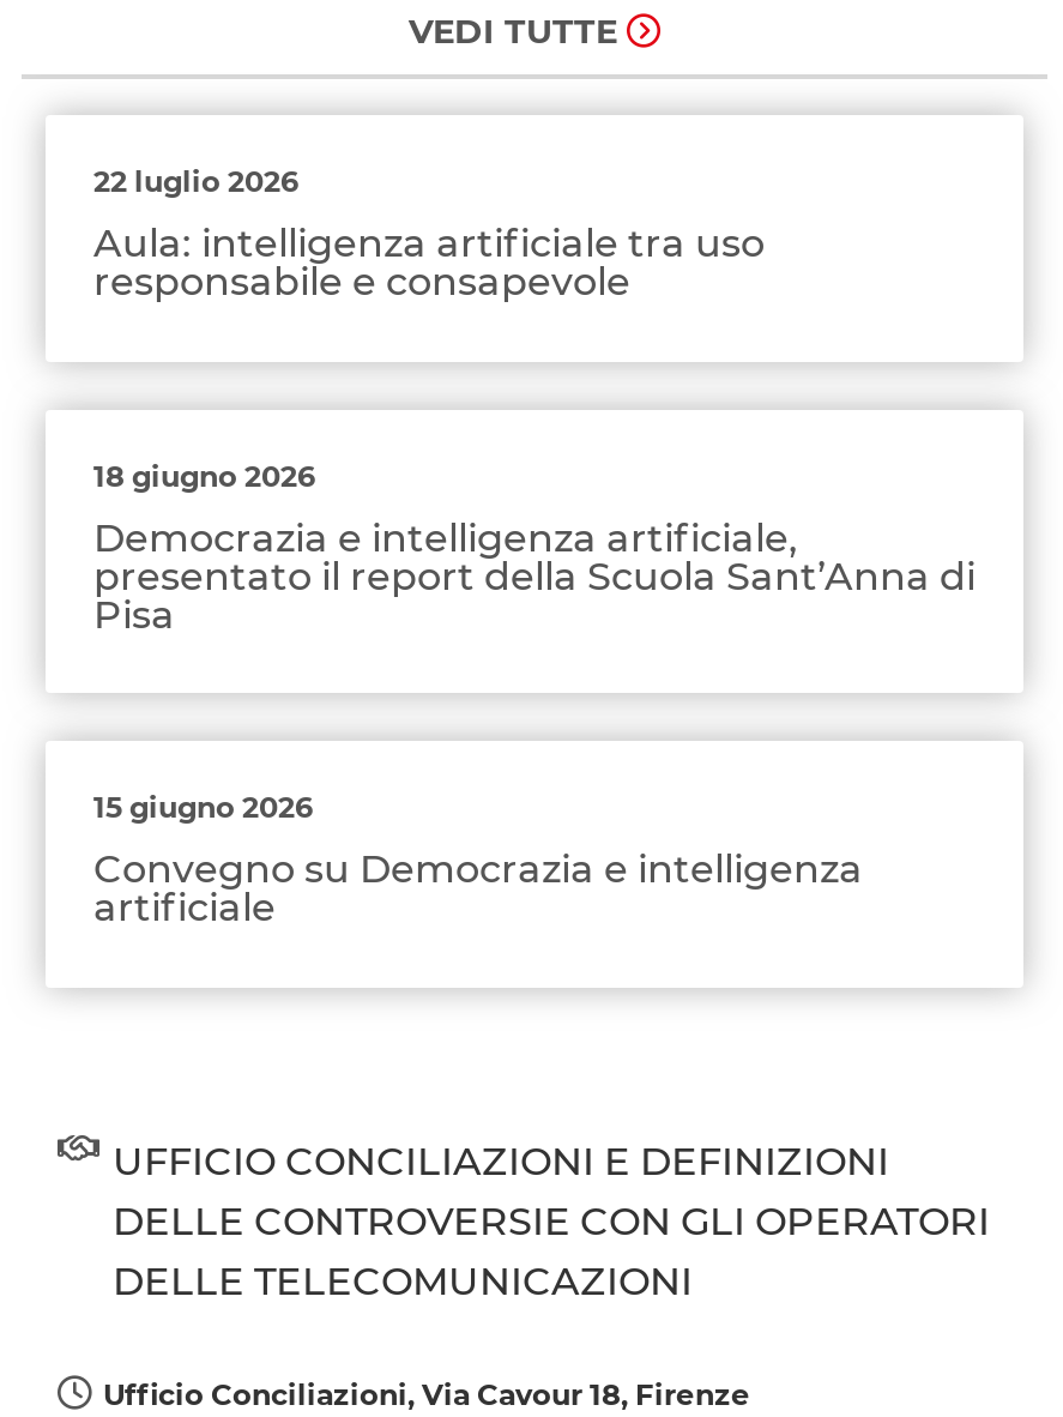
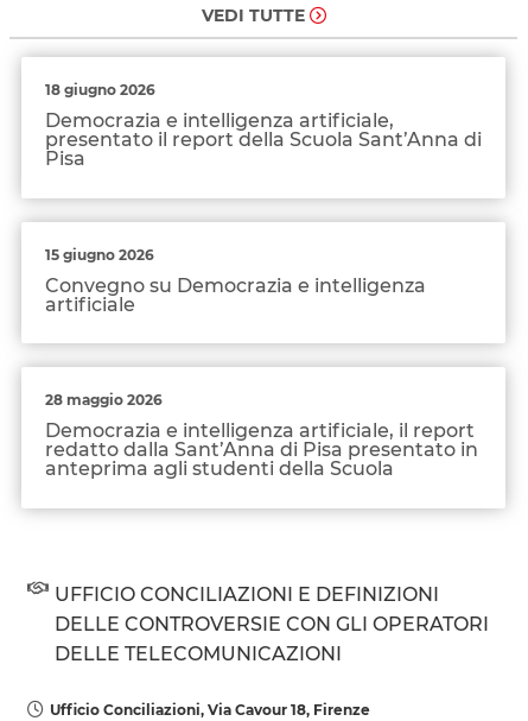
- 22 luglio 2026
- Aula: intelligenza artificiale tra uso
- responsabile e consapevole

moved up: 18 giugno 2026 | Democrazia e intelligenza artificiale, | presentato il report della Scuola Sant’Anna di | Pisa | 15 giugno 2026 | Convegno su Democrazia e intelligenza | artificiale

+ 28 maggio 2026
+ Democrazia e intelligenza artificiale, il report
+ redatto dalla Sant’Anna di Pisa presentato in
+ anteprima agli studenti della Scuola
